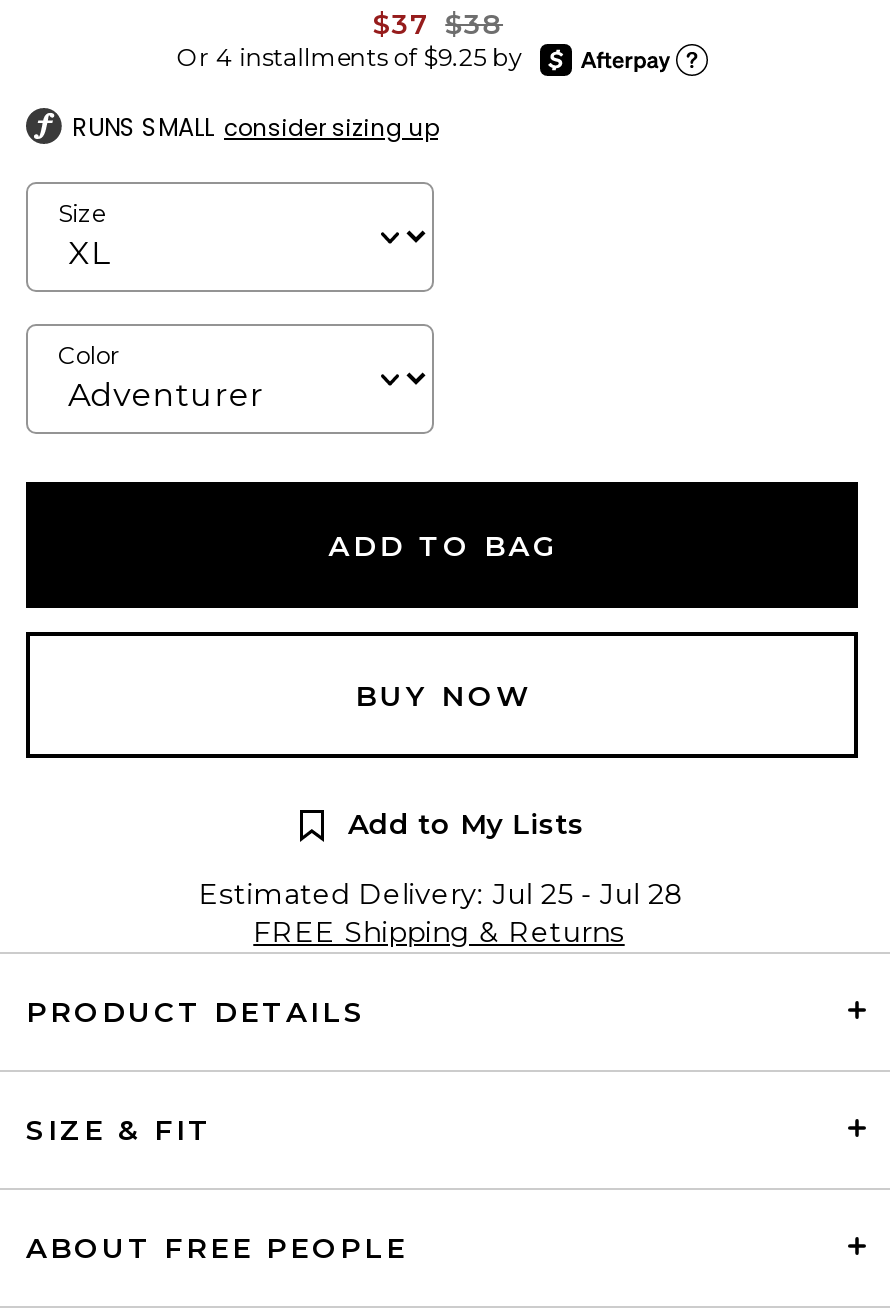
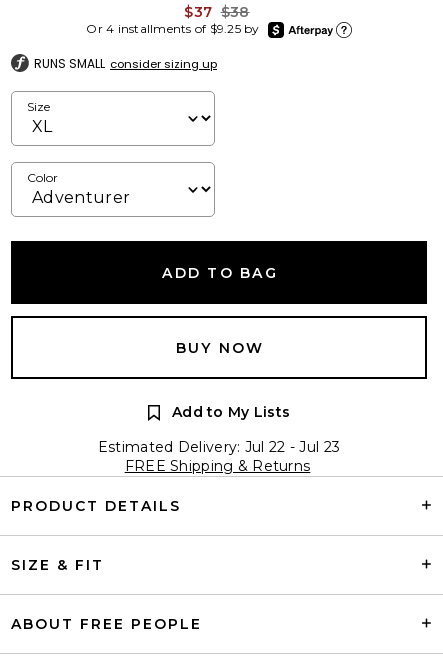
- Estimated Delivery: Jul 25 - Jul 28
+ Estimated Delivery: Jul 22 - Jul 23
